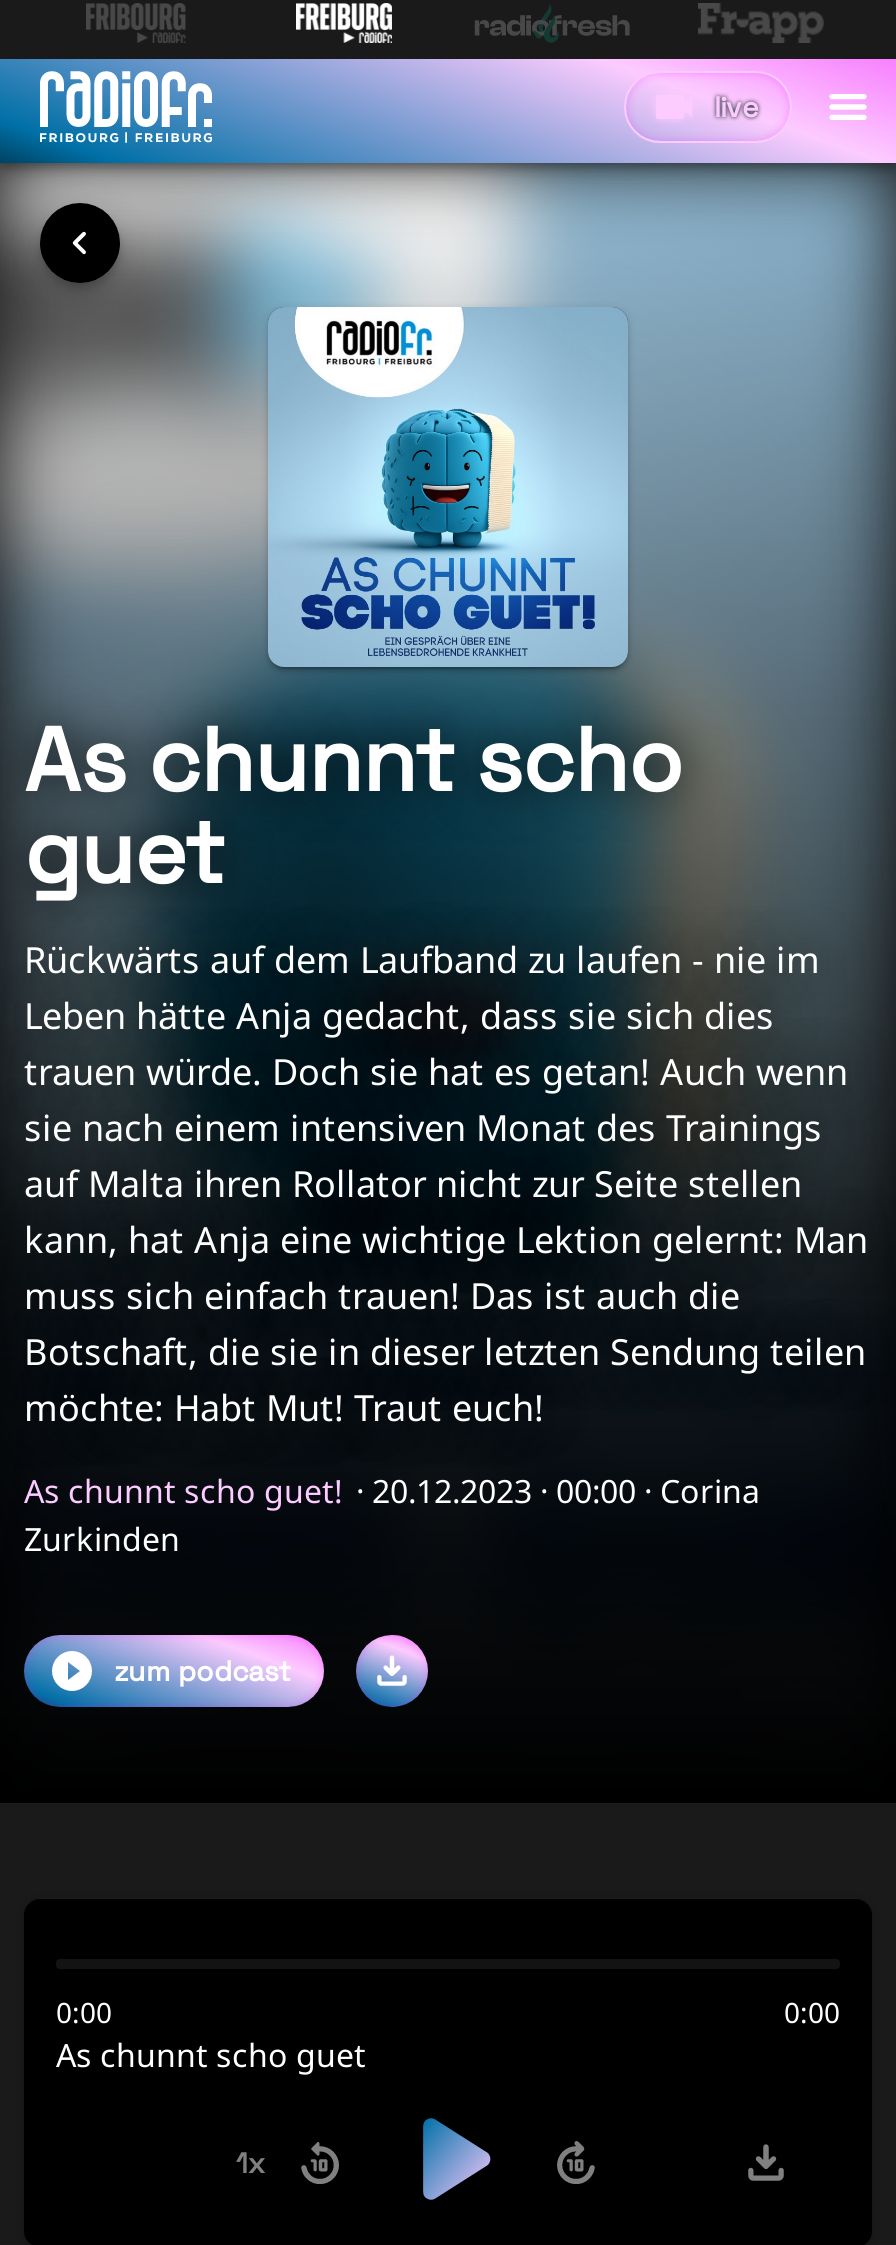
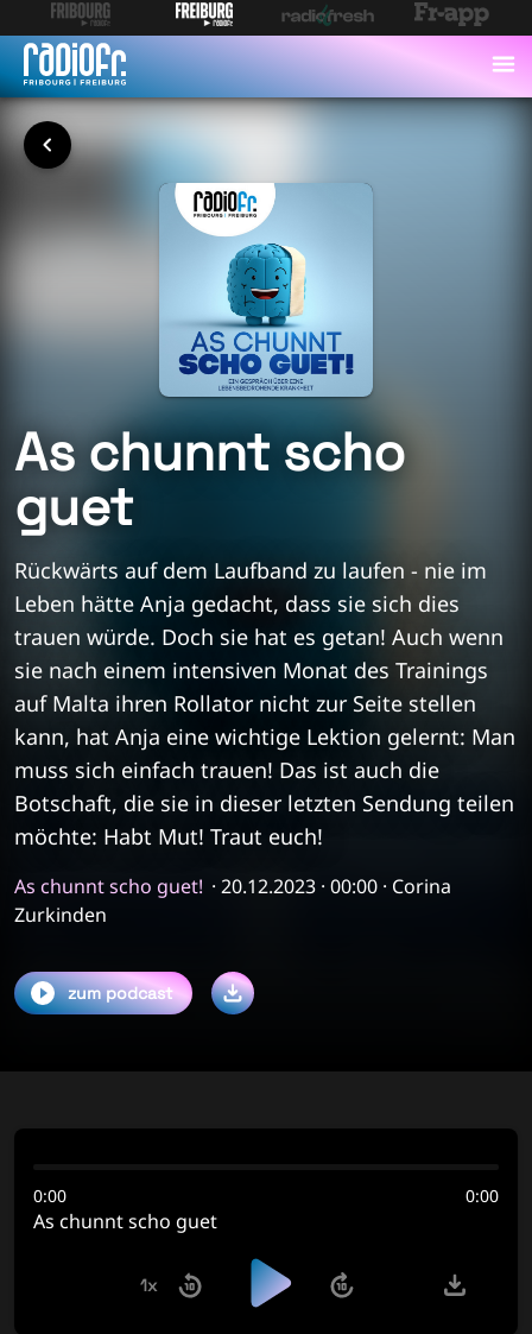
- live
